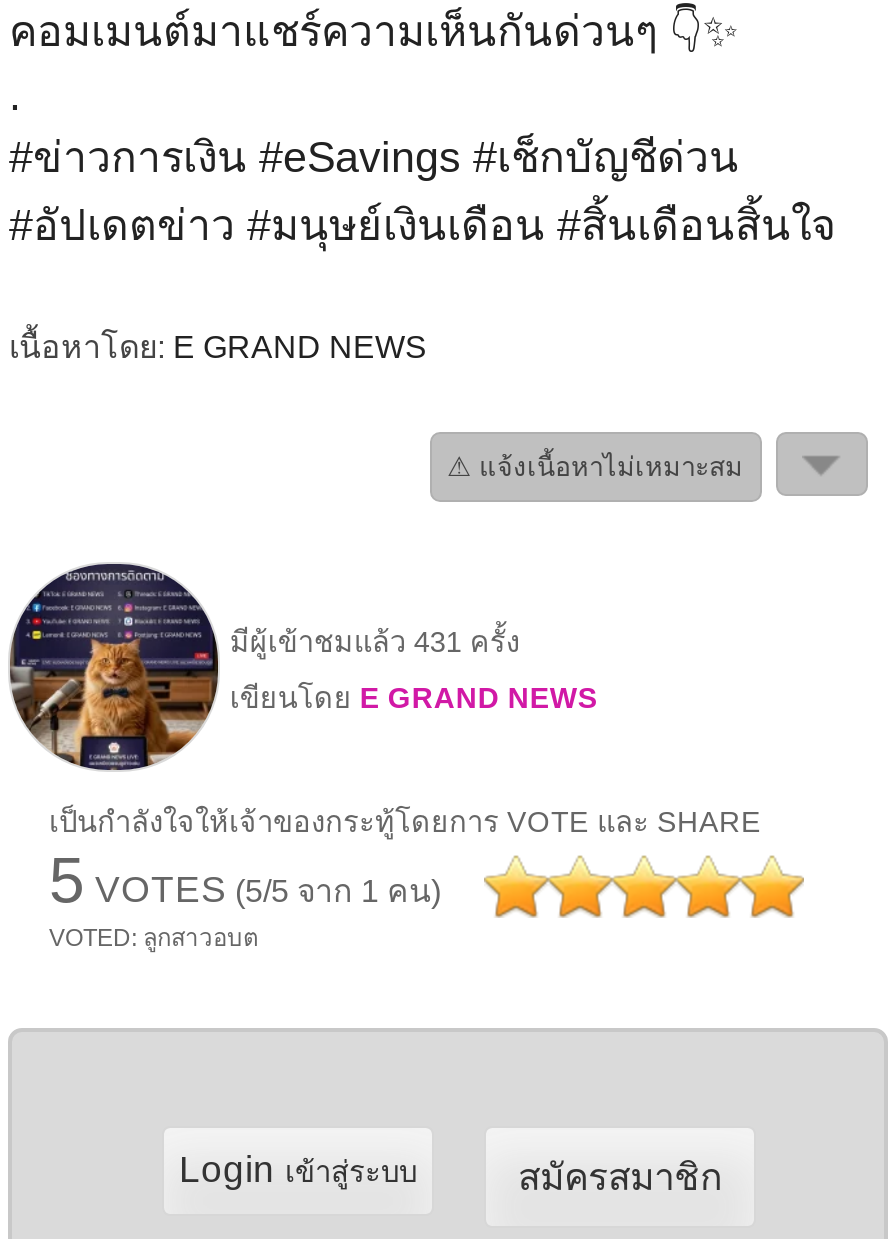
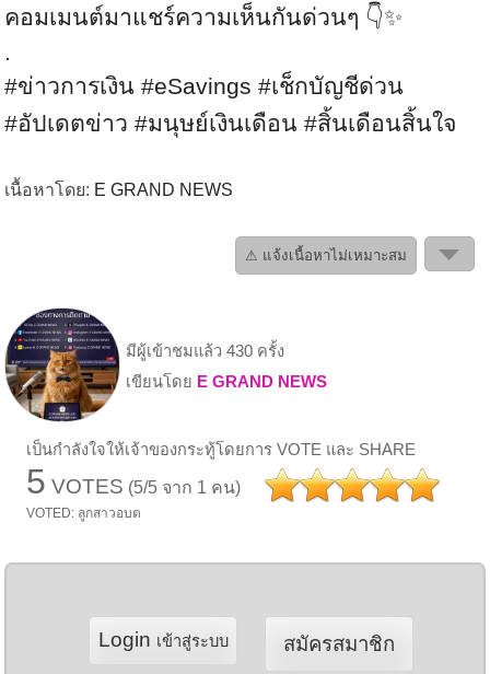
- มีผู้เข้าชมแล้ว 431 ครั้ง
+ มีผู้เข้าชมแล้ว 430 ครั้ง
